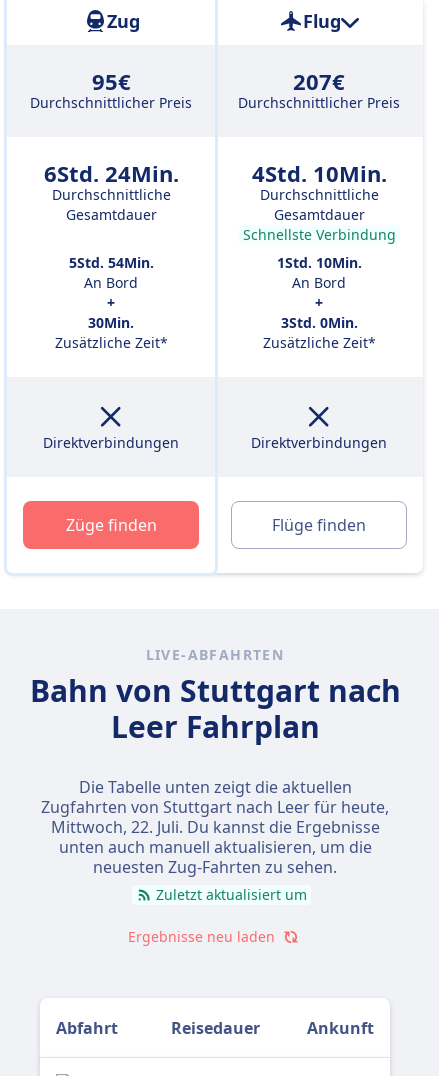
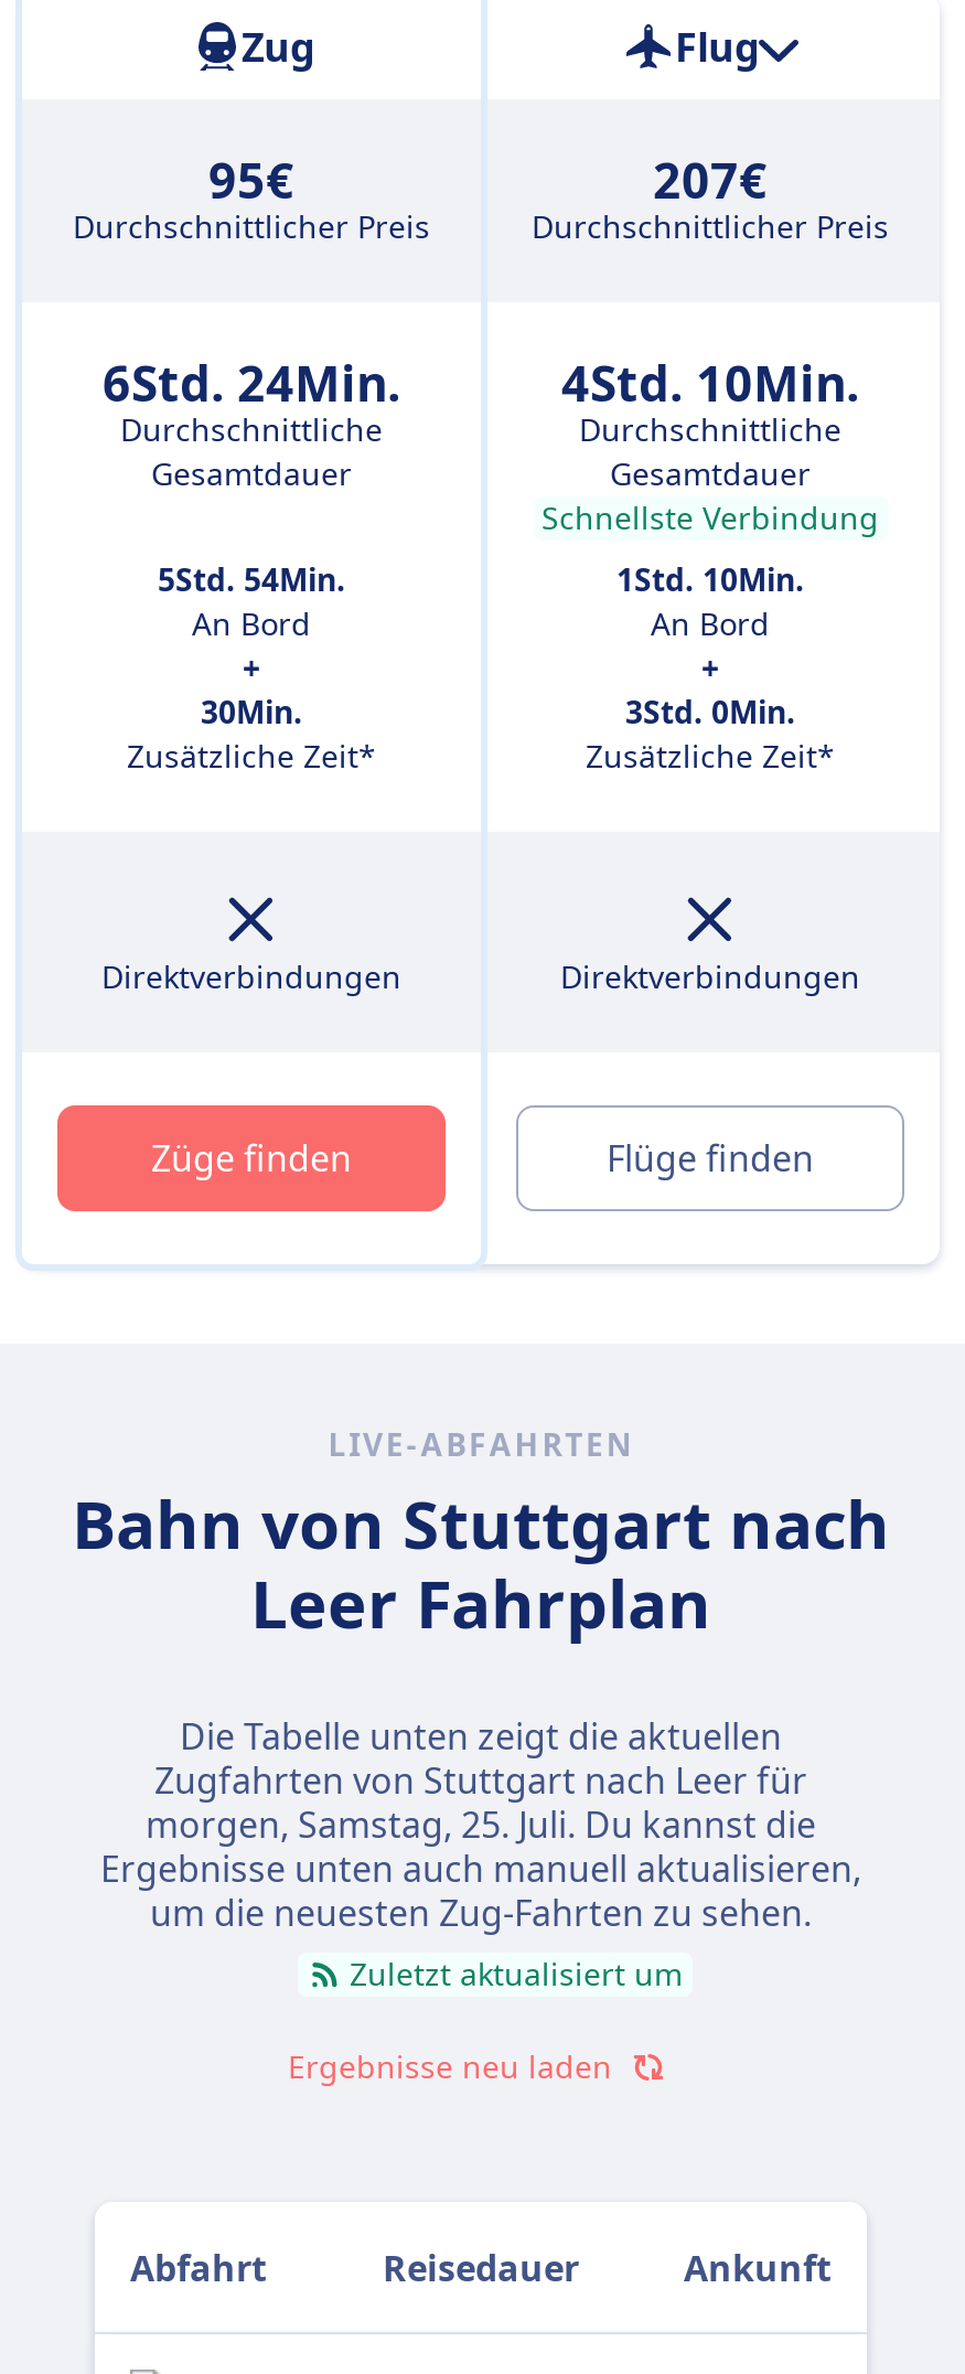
- Zugfahrten von Stuttgart nach Leer für heute,
- Mittwoch, 22. Juli. Du kannst die Ergebnisse
- unten auch manuell aktualisieren, um die
- neuesten Zug-Fahrten zu sehen.
+ Zugfahrten von Stuttgart nach Leer für
+ morgen, Samstag, 25. Juli. Du kannst die
+ Ergebnisse unten auch manuell aktualisieren,
+ um die neuesten Zug-Fahrten zu sehen.
